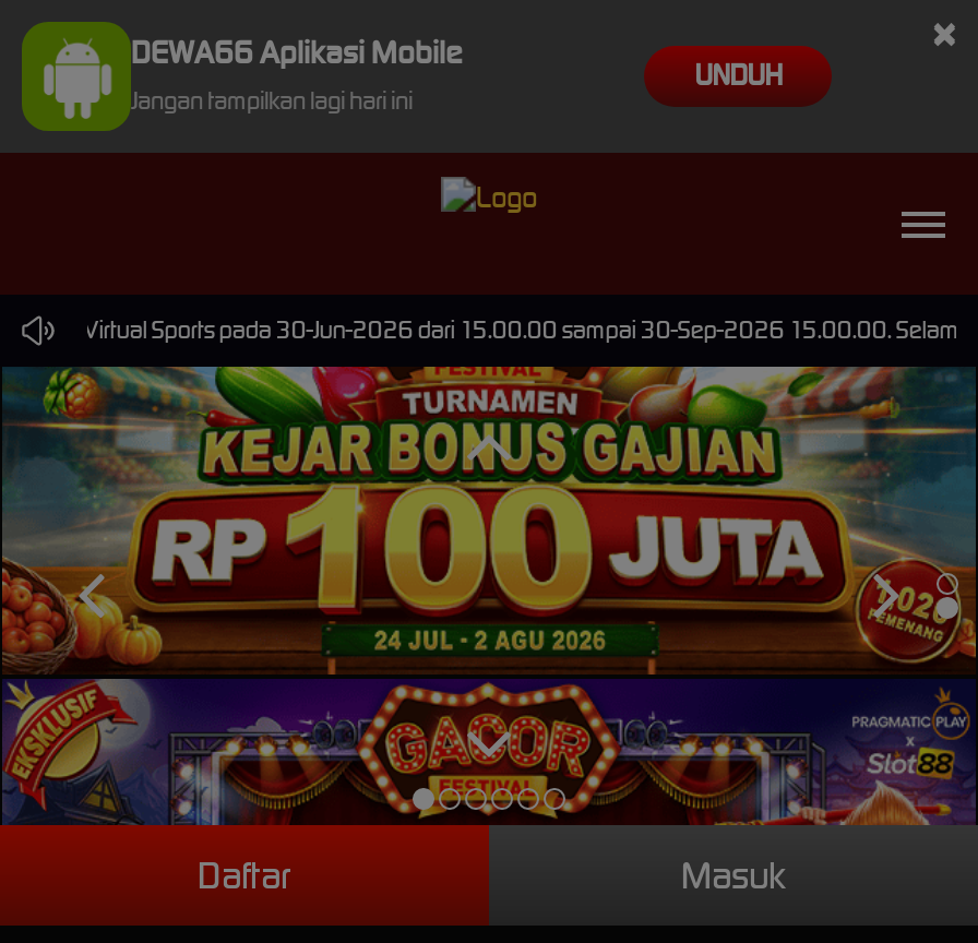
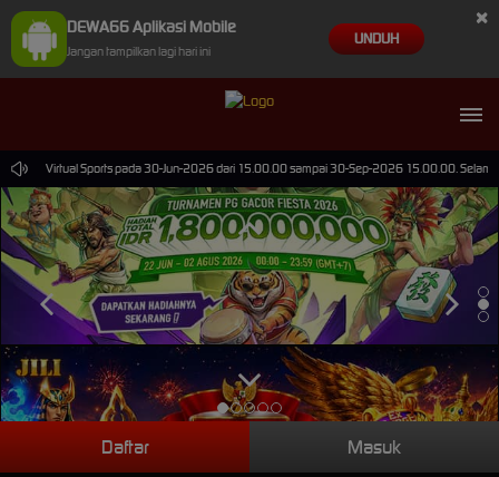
- [image]
+ [image]
